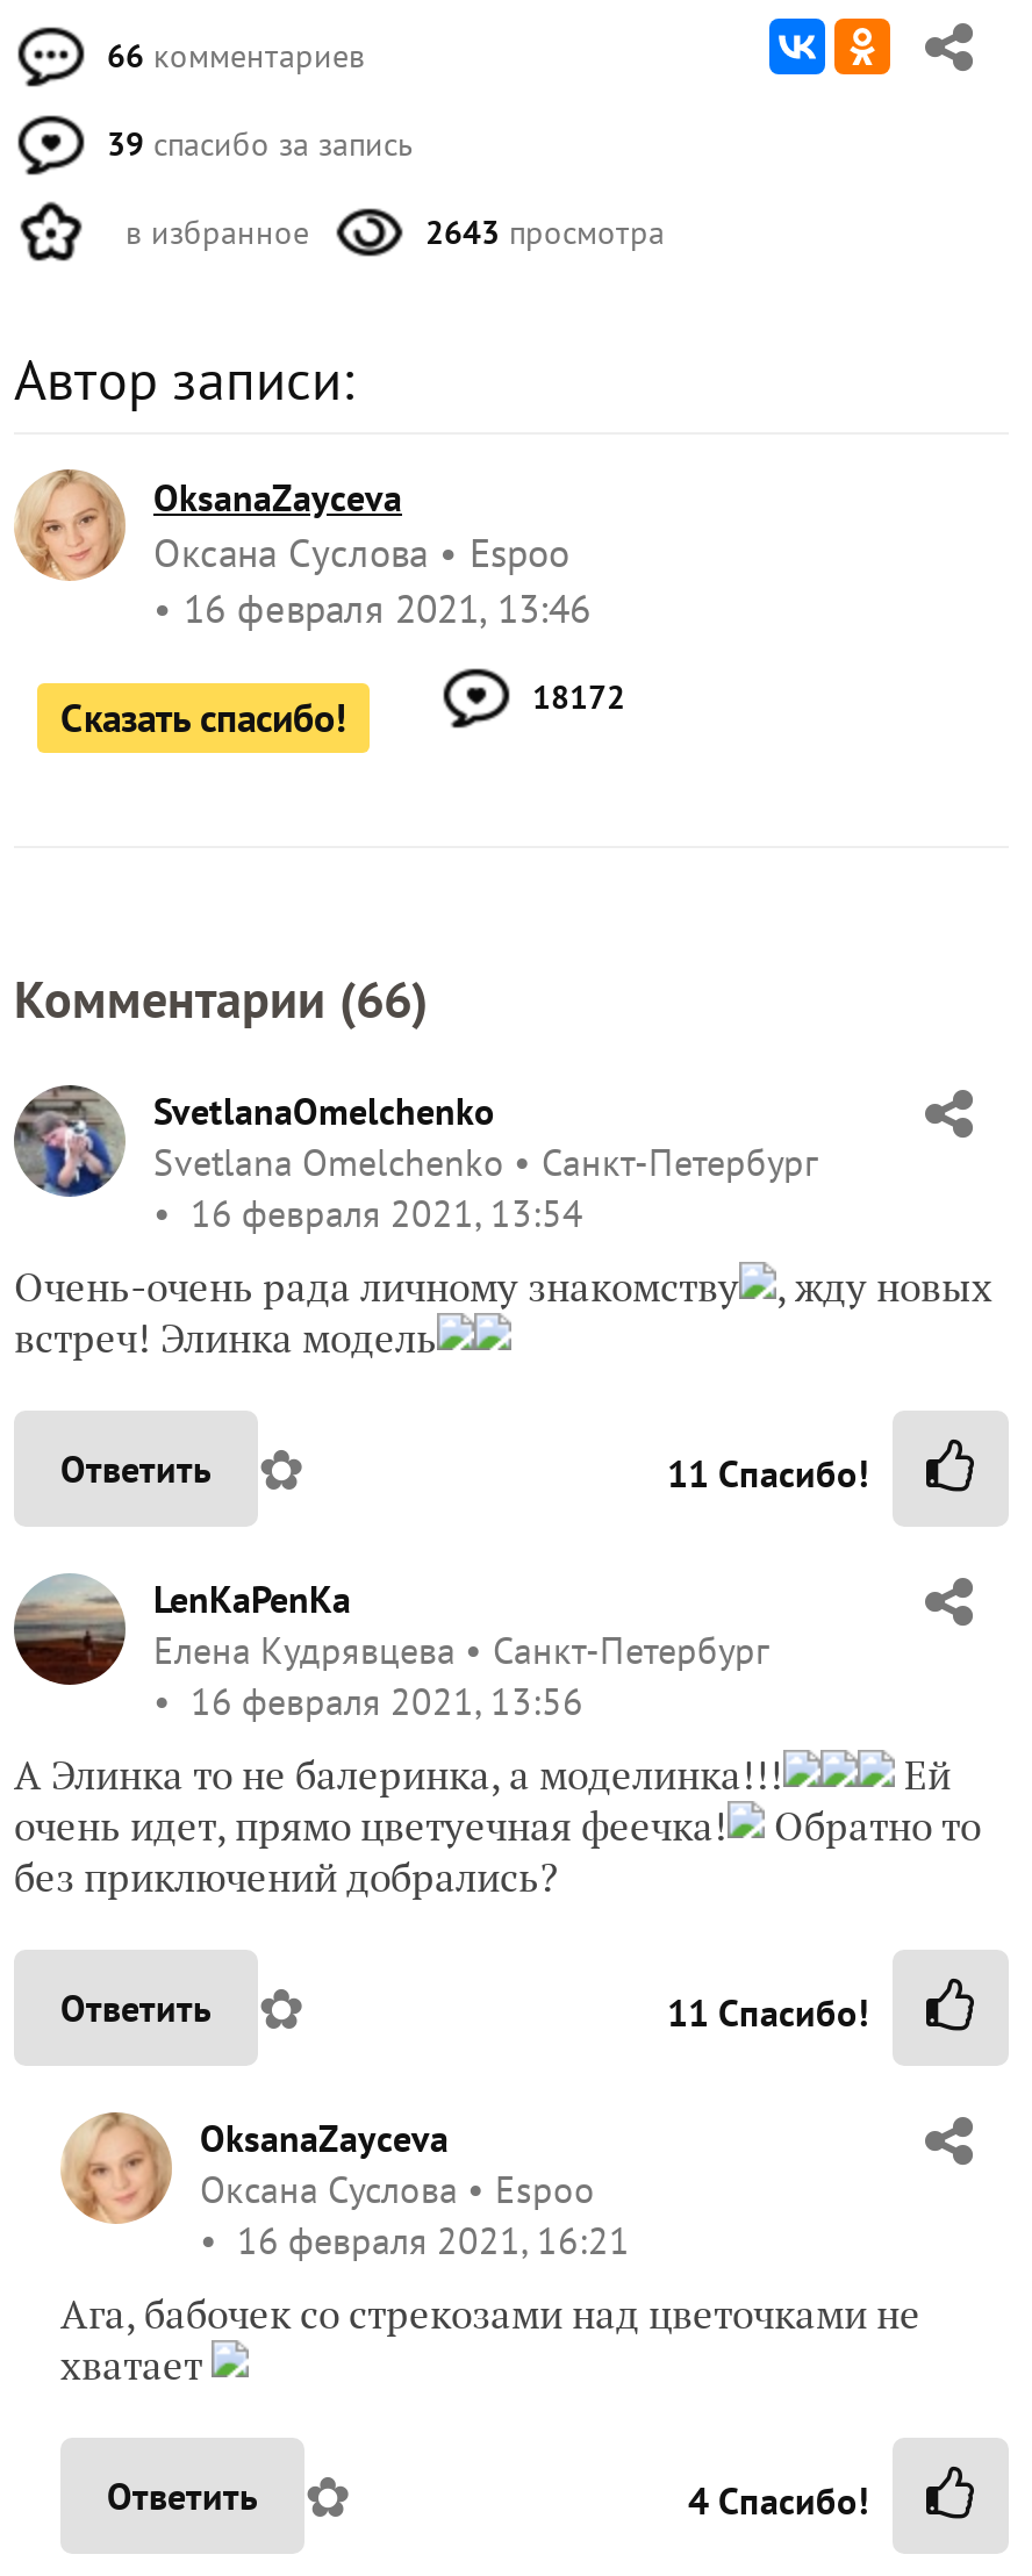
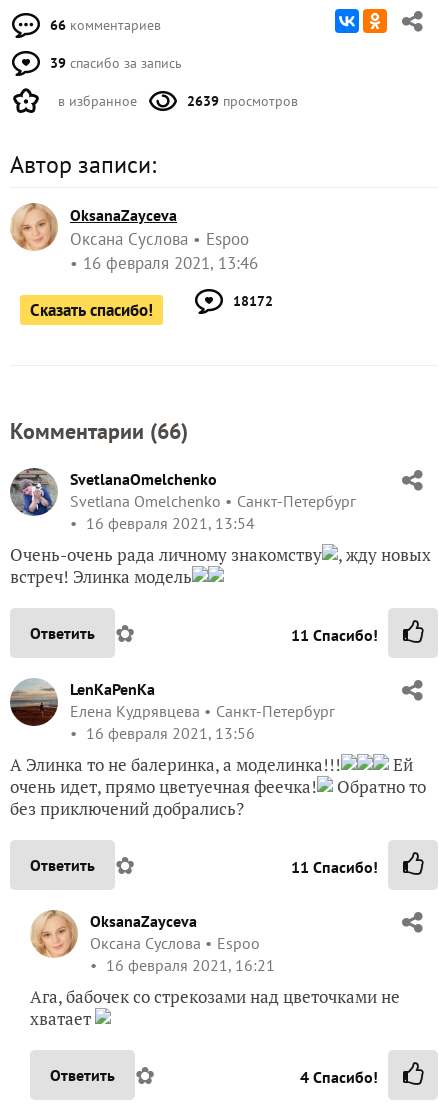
- 2643 просмотра
+ 2639 просмотров
